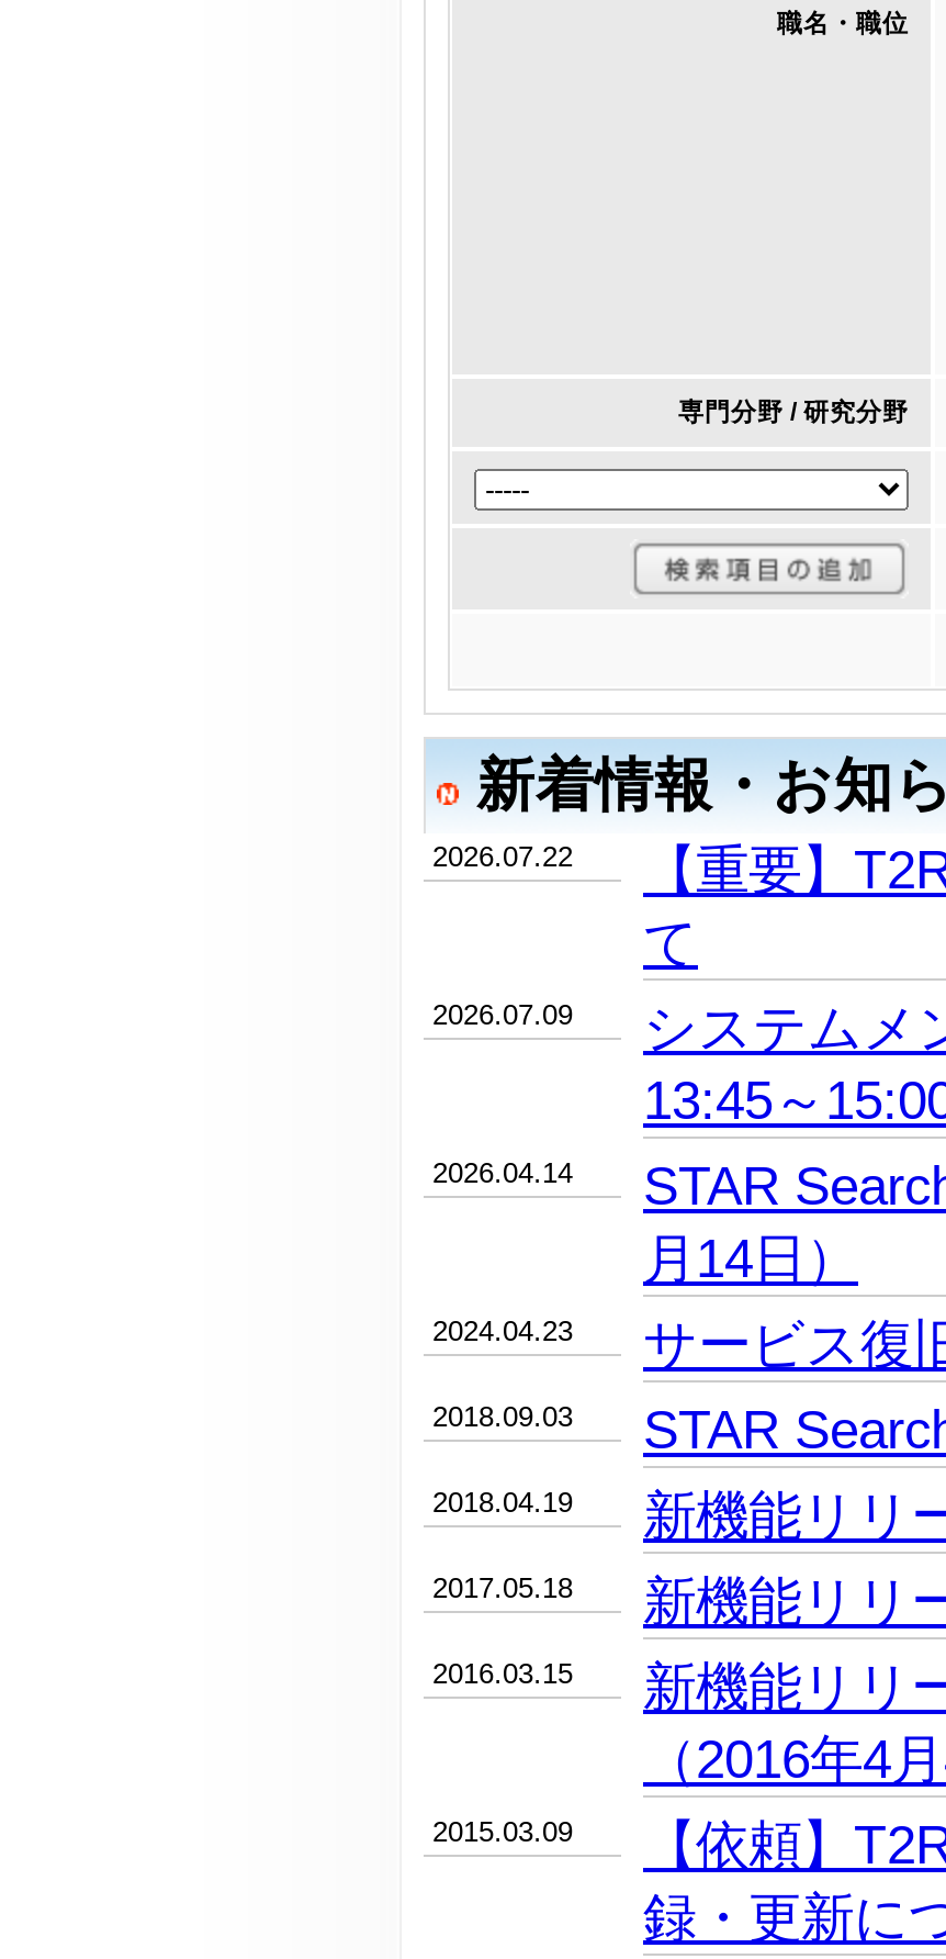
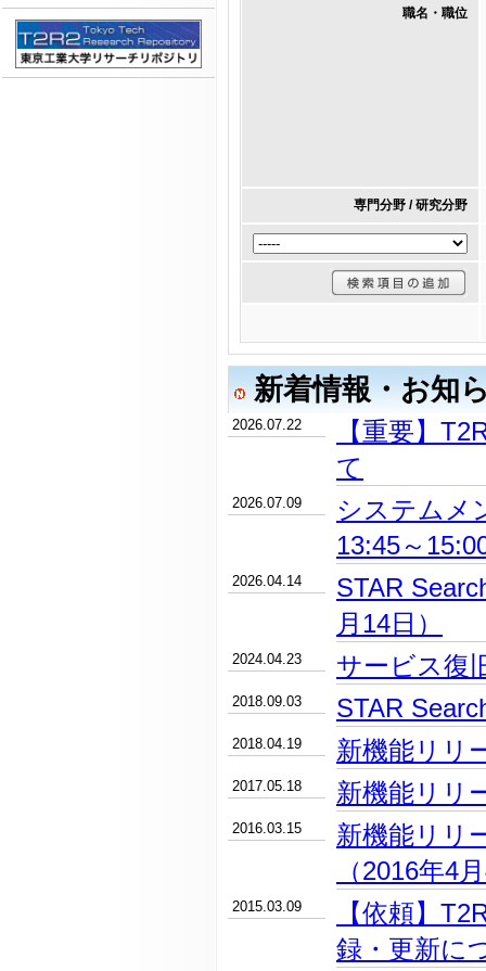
+ [image]
